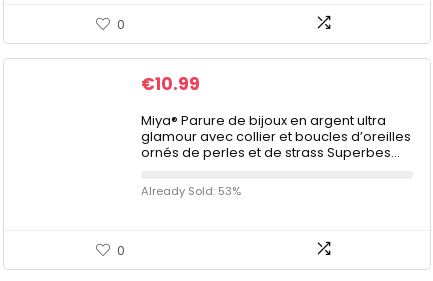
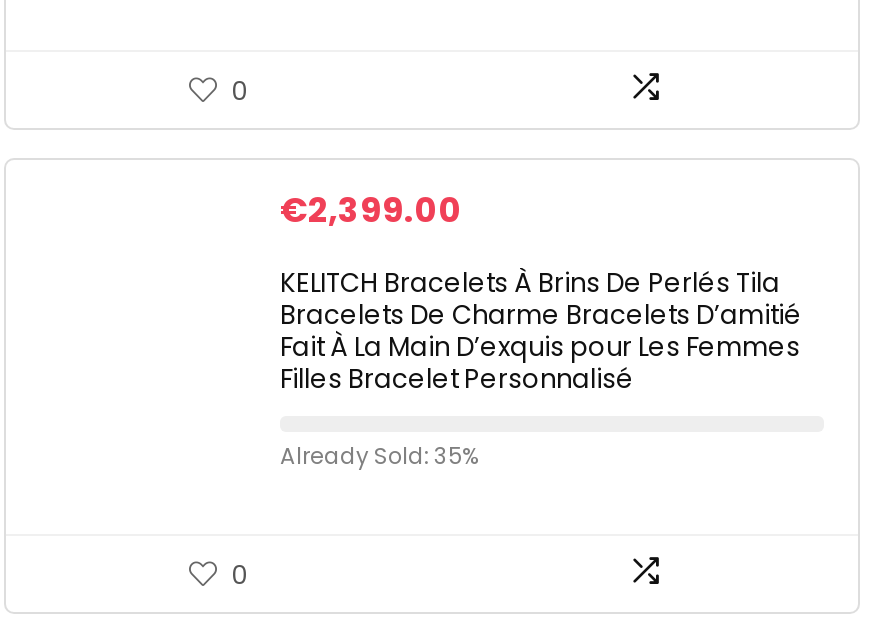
- €10.99
+ €2,399.00

- Miya® Parure de bijoux en argent ultra
- glamour avec collier et boucles d’oreilles
- ornés de perles et de strass Superbes…
+ KELITCH Bracelets À Brins De Perlés Tila
+ Bracelets De Charme Bracelets D’amitié
+ Fait À La Main D’exquis pour Les Femmes
+ Filles Bracelet Personnalisé

- Already Sold: 53%
+ Already Sold: 35%
